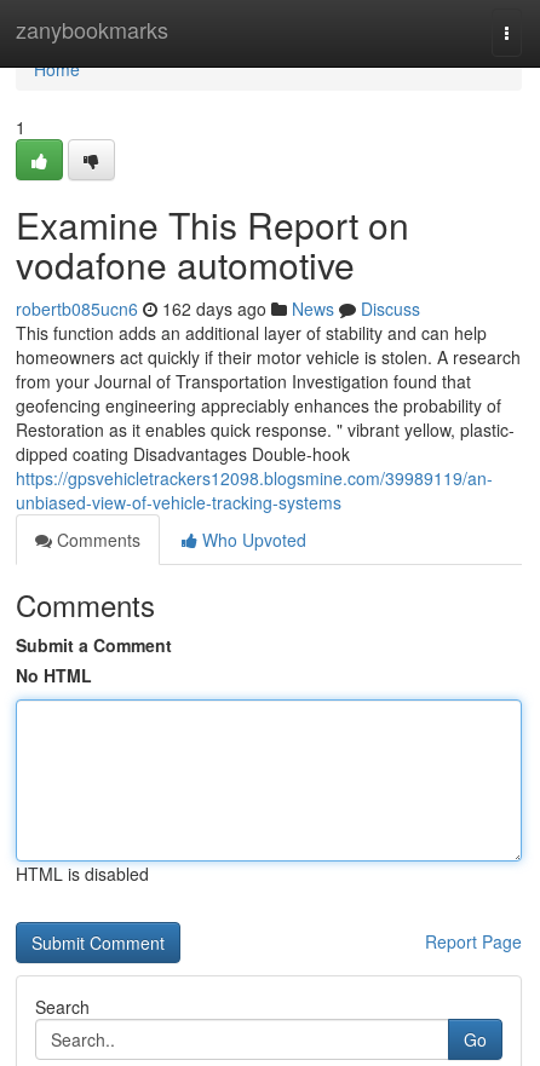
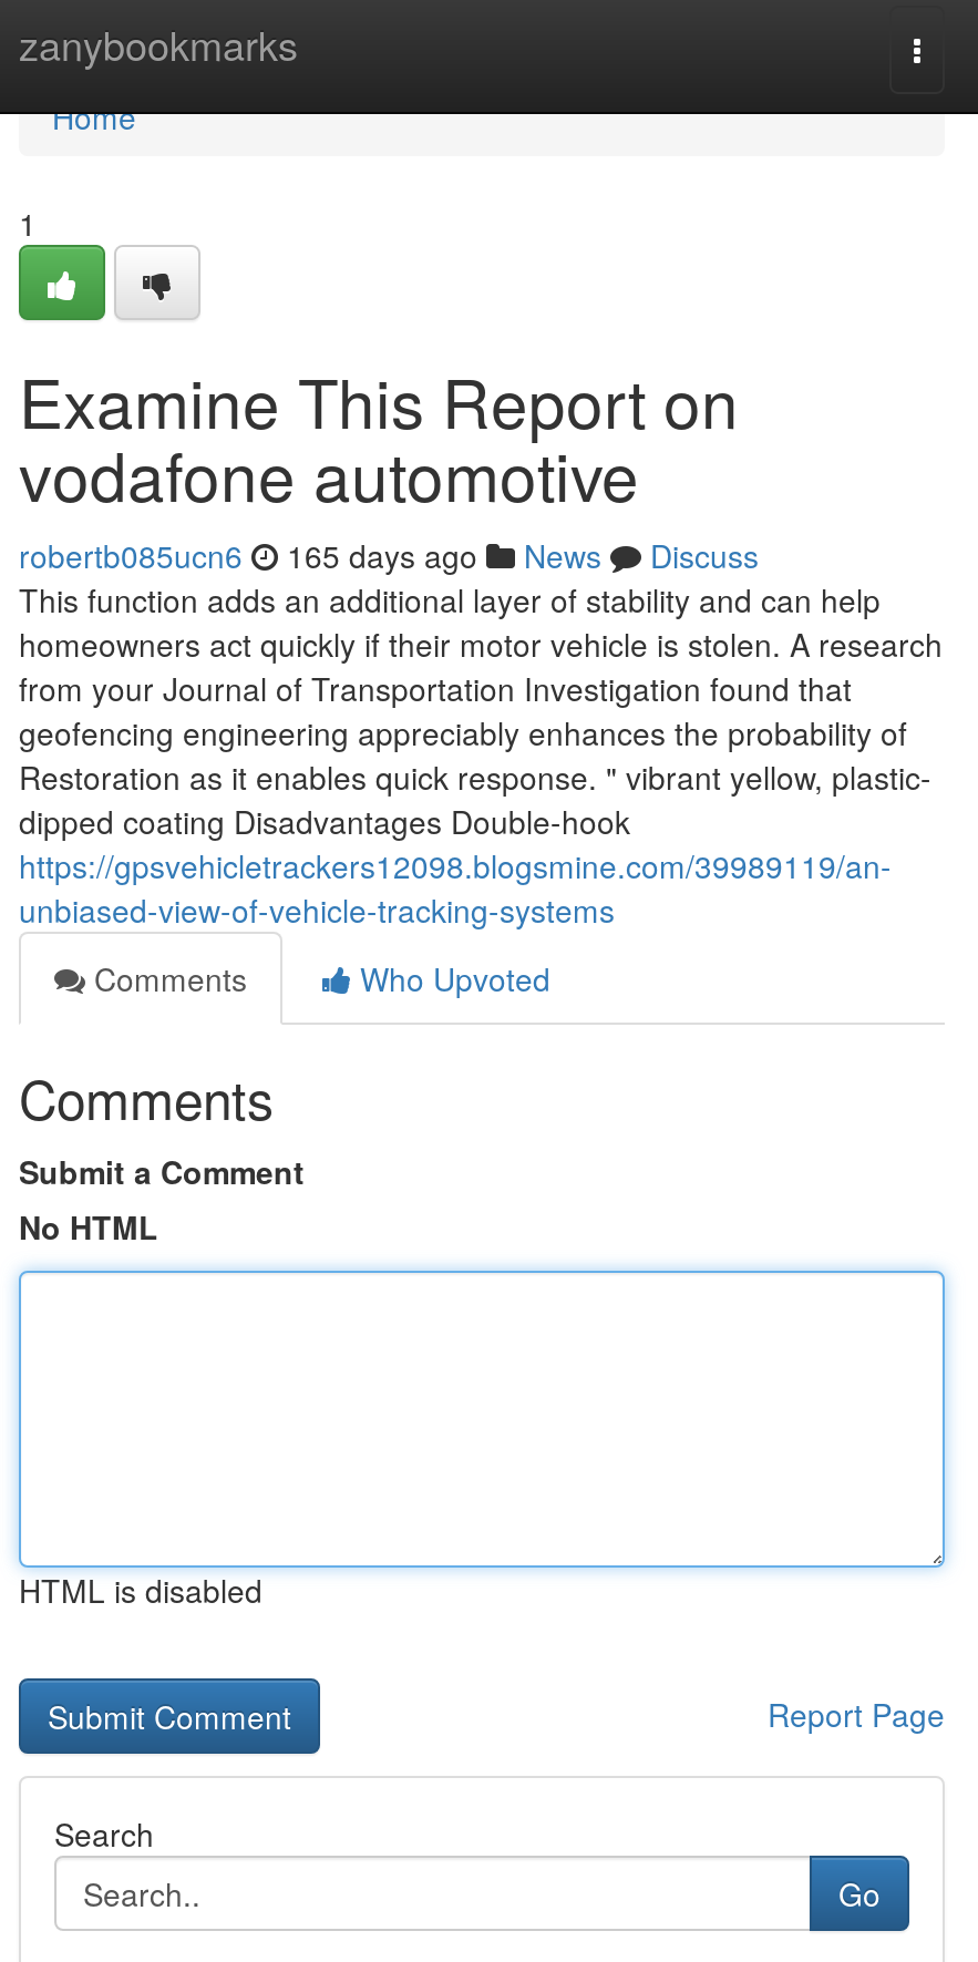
- robertb085ucn6 162 days ago News Discuss
+ robertb085ucn6 165 days ago News Discuss
